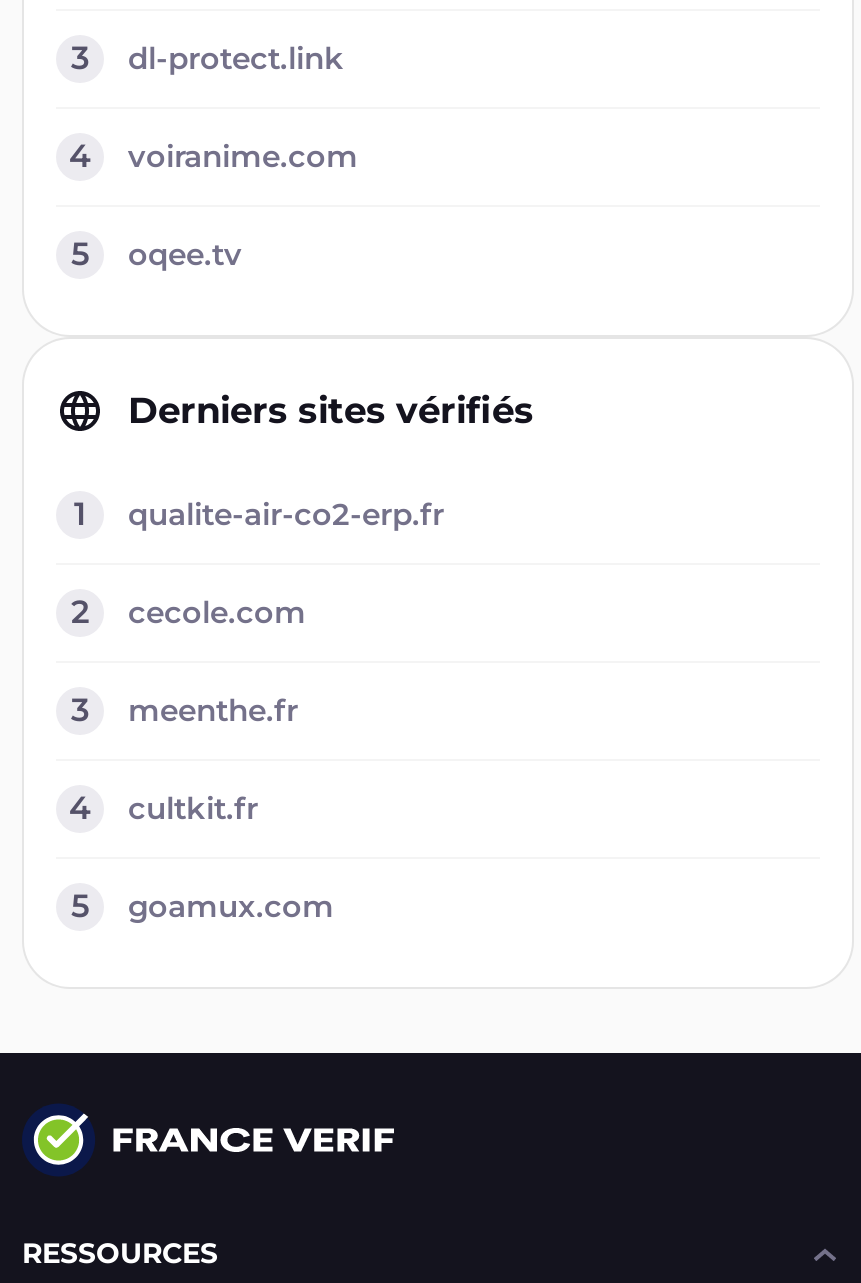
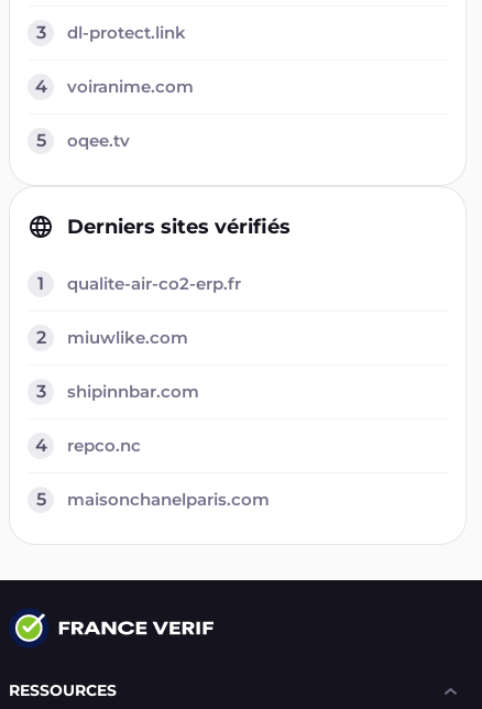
- cecole.com
+ miuwlike.com

- meenthe.fr
+ shipinnbar.com

- cultkit.fr
+ repco.nc

- goamux.com
+ maisonchanelparis.com
